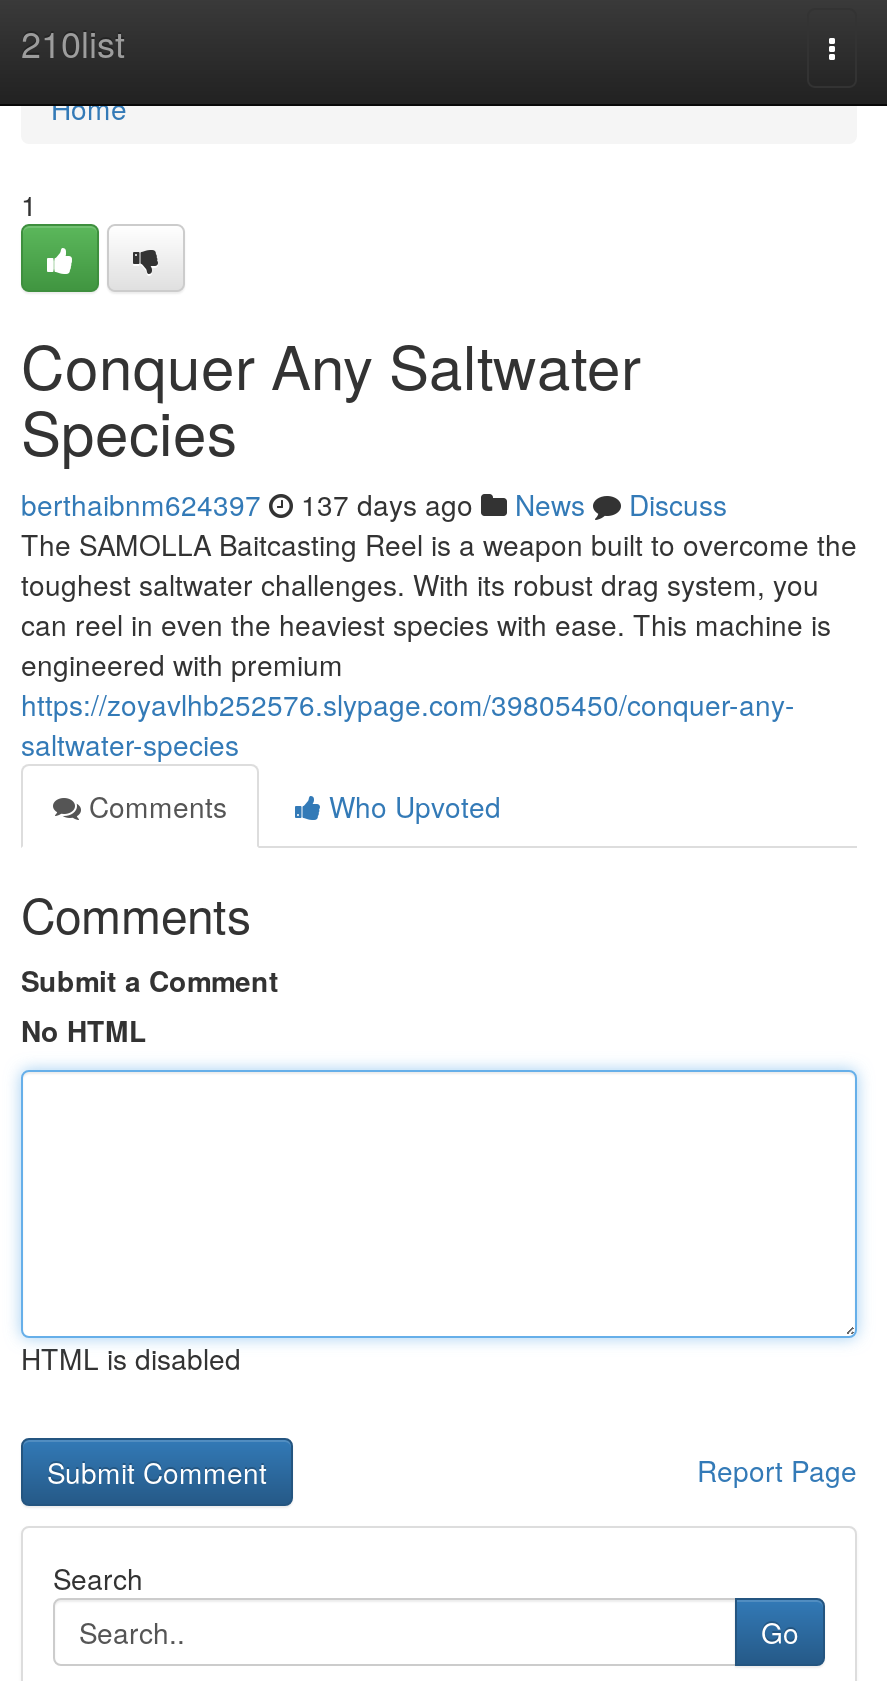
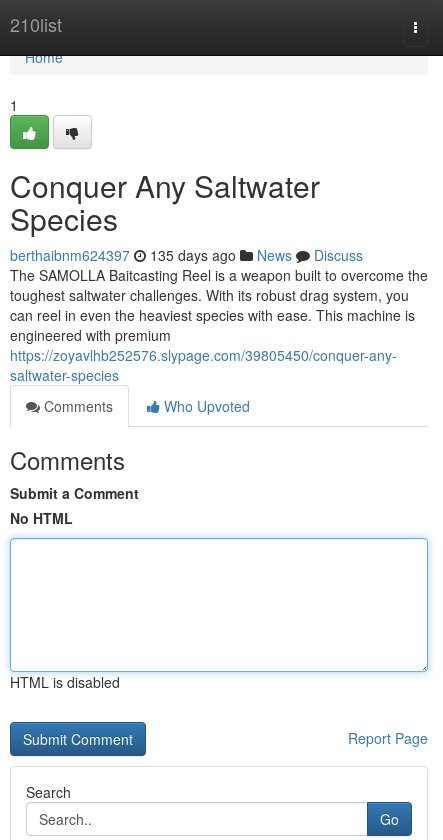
- berthaibnm624397 137 days ago News Discuss
+ berthaibnm624397 135 days ago News Discuss
